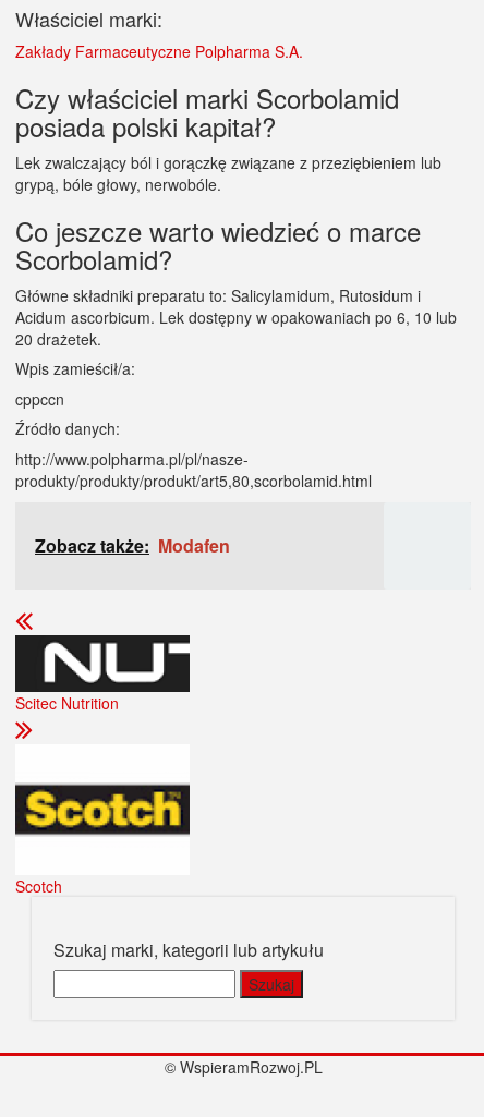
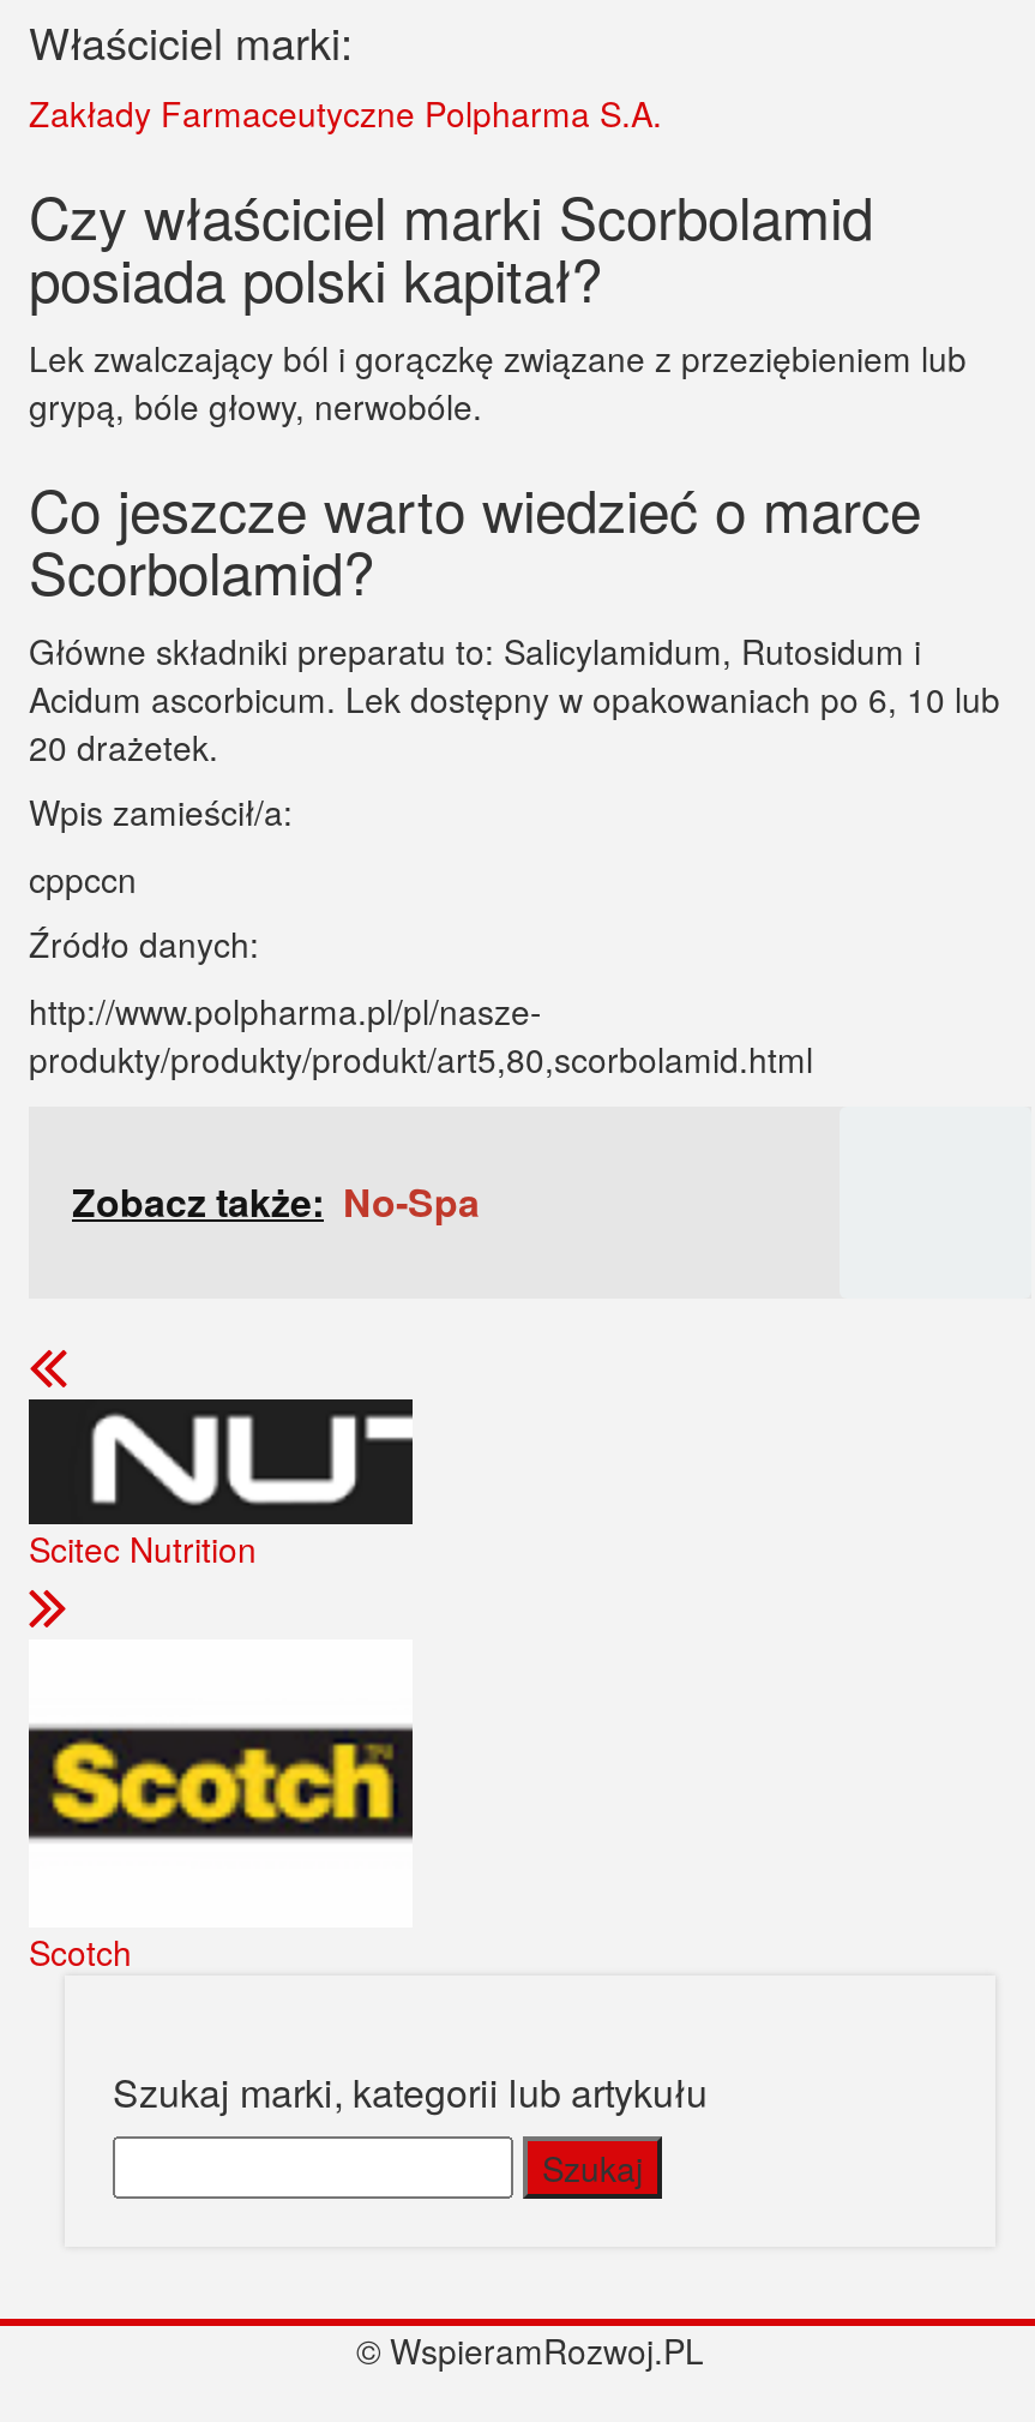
- Zobacz także: Modafen
+ Zobacz także: No-Spa
